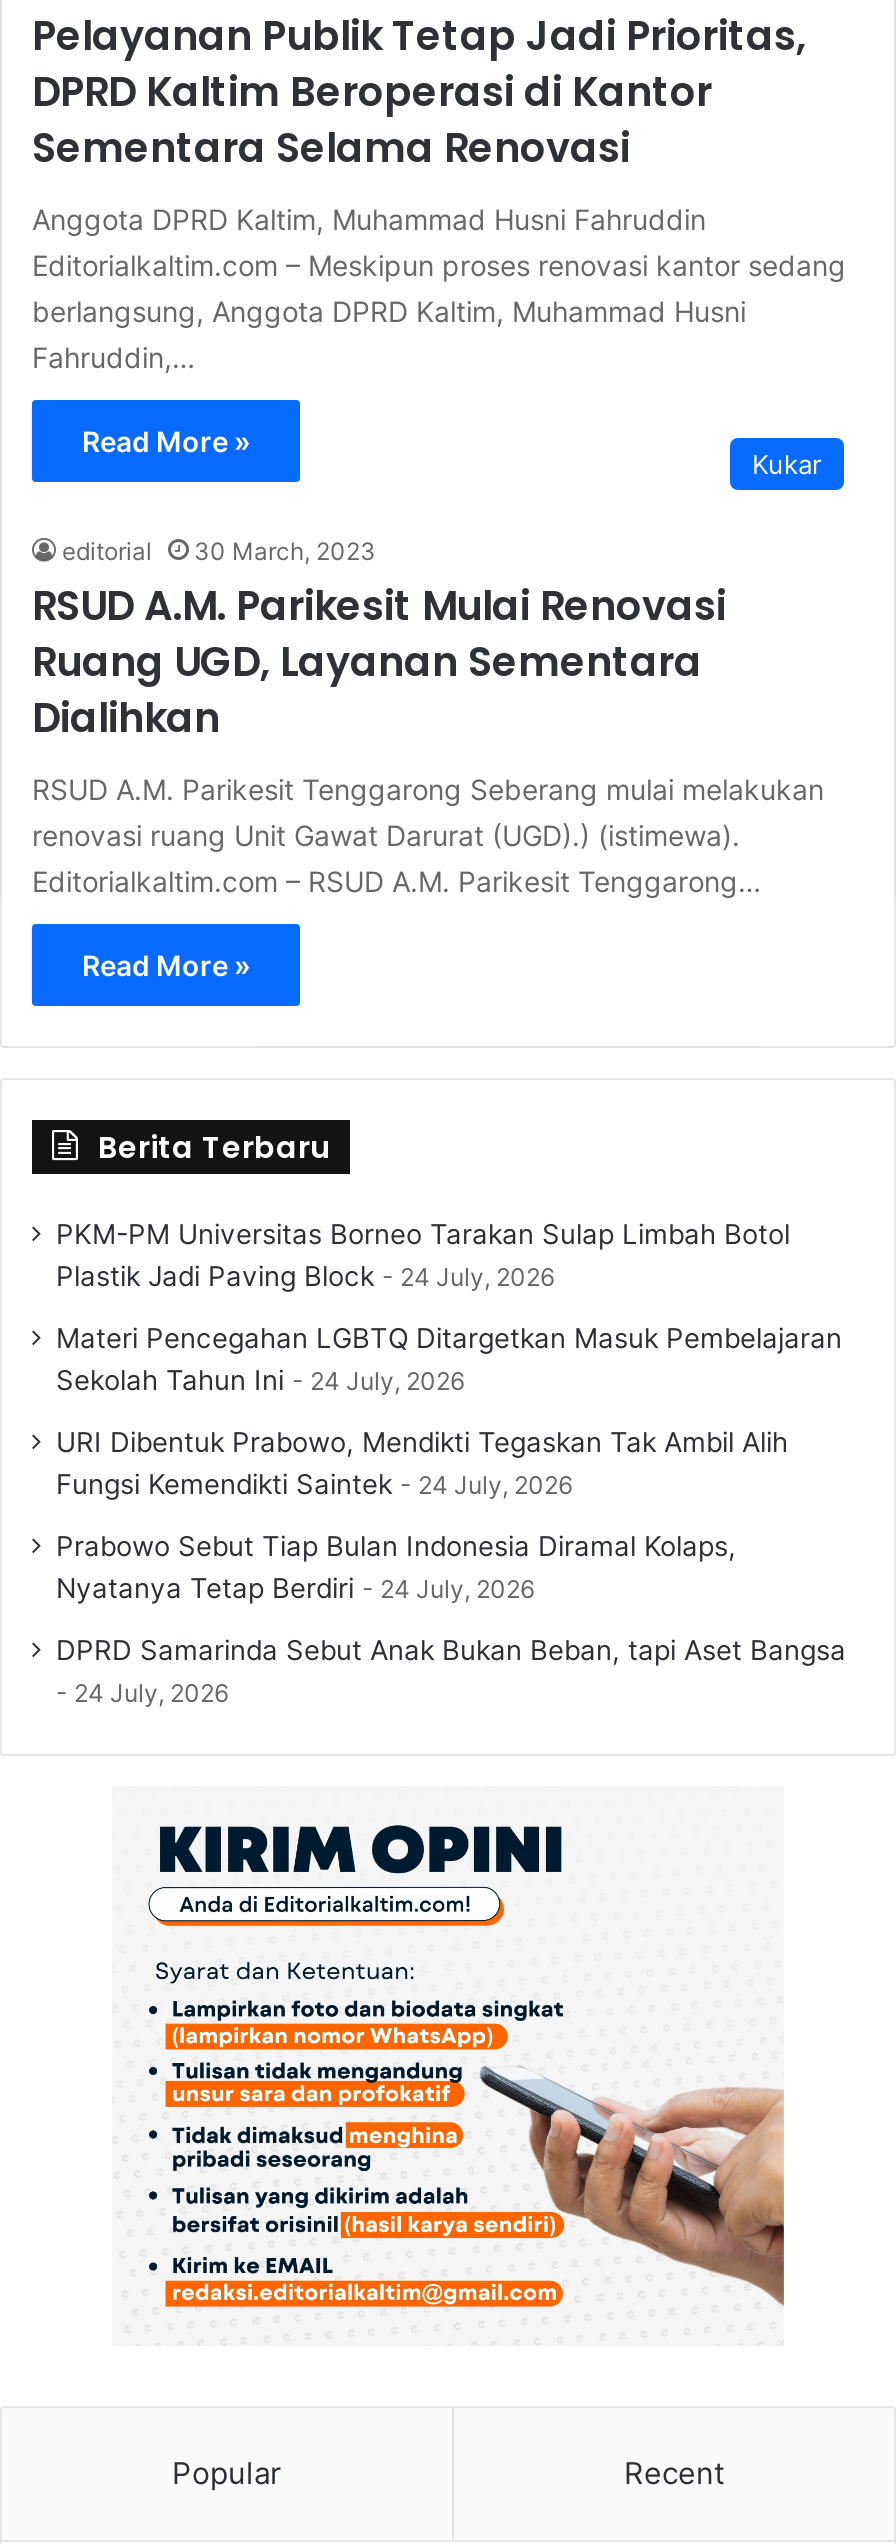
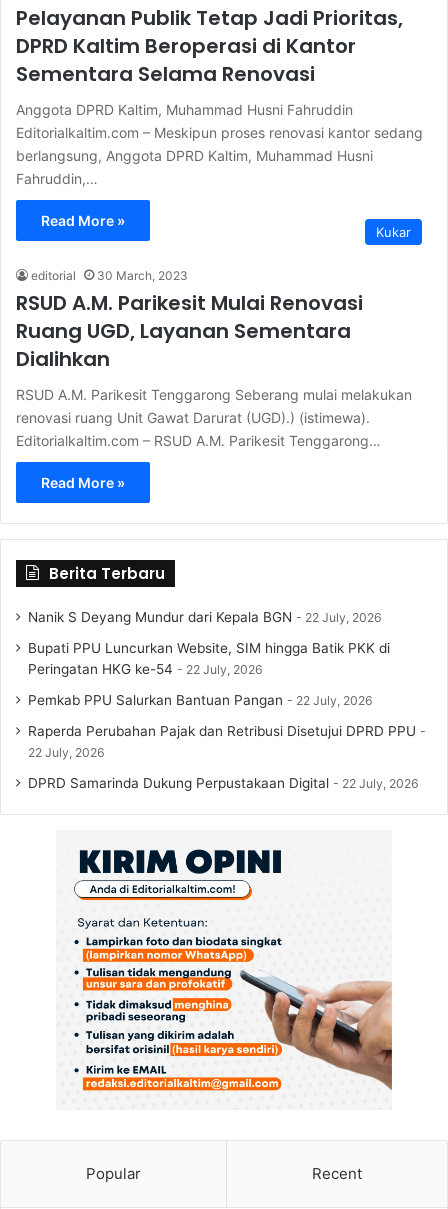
- PKM-PM Universitas Borneo Tarakan Sulap Limbah Botol
- Plastik Jadi Paving Block
- 24 July, 2026
+ Nanik S Deyang Mundur dari Kepala BGN
+ 22 July, 2026

- Materi Pencegahan LGBTQ Ditargetkan Masuk Pembelajaran
- Sekolah Tahun Ini
- 24 July, 2026
+ Bupati PPU Luncurkan Website, SIM hingga Batik PKK di
+ Peringatan HKG ke-54
+ 22 July, 2026

- URI Dibentuk Prabowo, Mendikti Tegaskan Tak Ambil Alih
- Fungsi Kemendikti Saintek
- 24 July, 2026
+ Pemkab PPU Salurkan Bantuan Pangan
+ 22 July, 2026

- Prabowo Sebut Tiap Bulan Indonesia Diramal Kolaps,
- Nyatanya Tetap Berdiri
- 24 July, 2026
+ Raperda Perubahan Pajak dan Retribusi Disetujui DPRD PPU
+ 22 July, 2026

- DPRD Samarinda Sebut Anak Bukan Beban, tapi Aset Bangsa
- 24 July, 2026
+ DPRD Samarinda Dukung Perpustakaan Digital
+ 22 July, 2026
